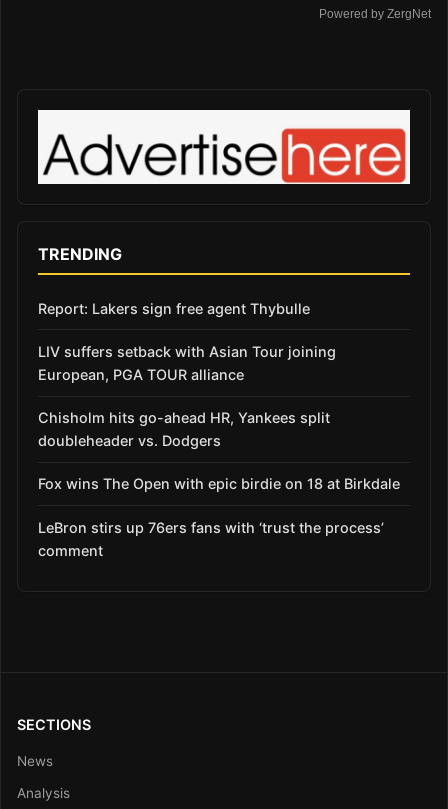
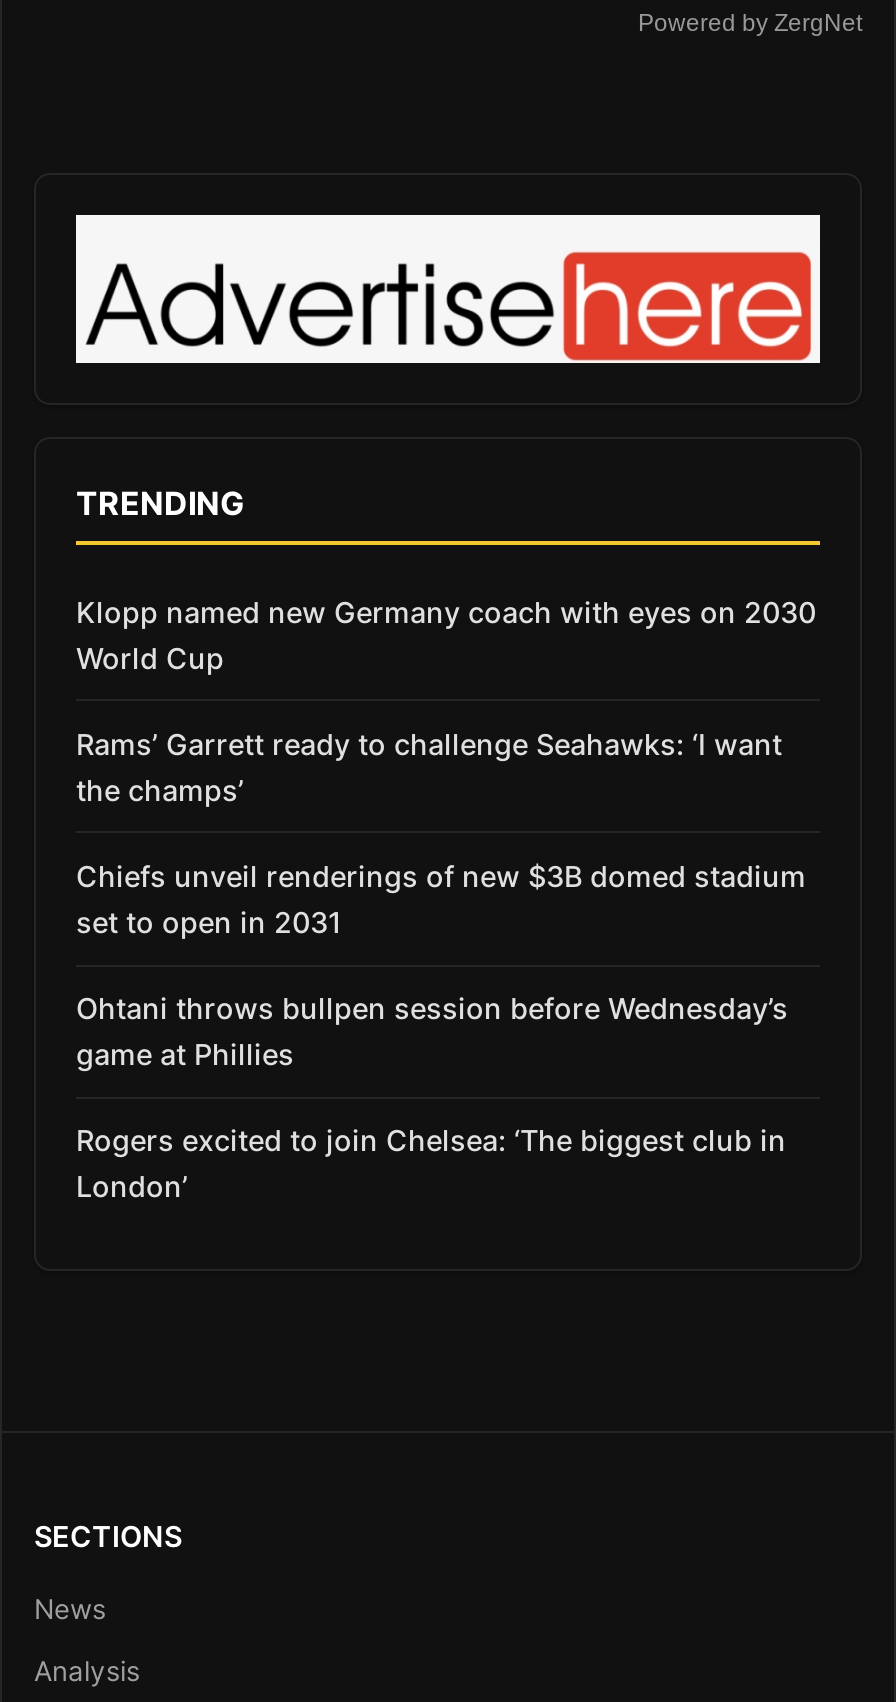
- Report: Lakers sign free agent Thybulle
+ Klopp named new Germany coach with eyes on 2030
+ World Cup

- LIV suffers setback with Asian Tour joining
- European, PGA TOUR alliance
+ Rams’ Garrett ready to challenge Seahawks: ‘I want
+ the champs’

- Chisholm hits go-ahead HR, Yankees split
- doubleheader vs. Dodgers
+ Chiefs unveil renderings of new $3B domed stadium
+ set to open in 2031

- Fox wins The Open with epic birdie on 18 at Birkdale
+ Ohtani throws bullpen session before Wednesday’s
+ game at Phillies

- LeBron stirs up 76ers fans with ‘trust the process’
- comment
+ Rogers excited to join Chelsea: ‘The biggest club in
+ London’
